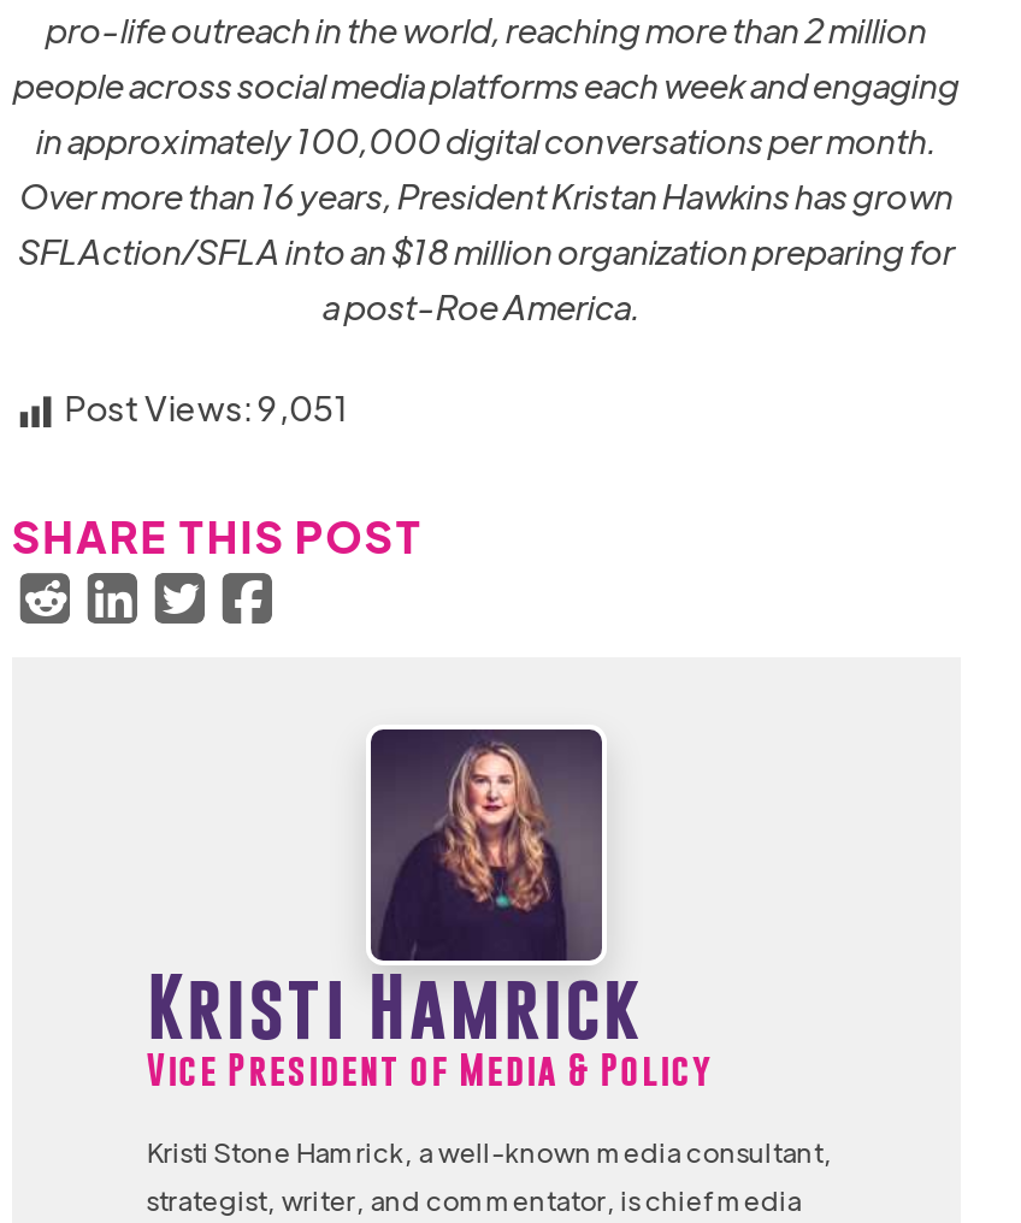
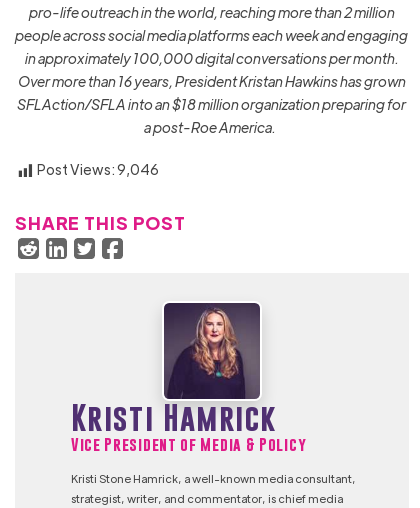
- Post Views: 9,051
+ Post Views: 9,046
